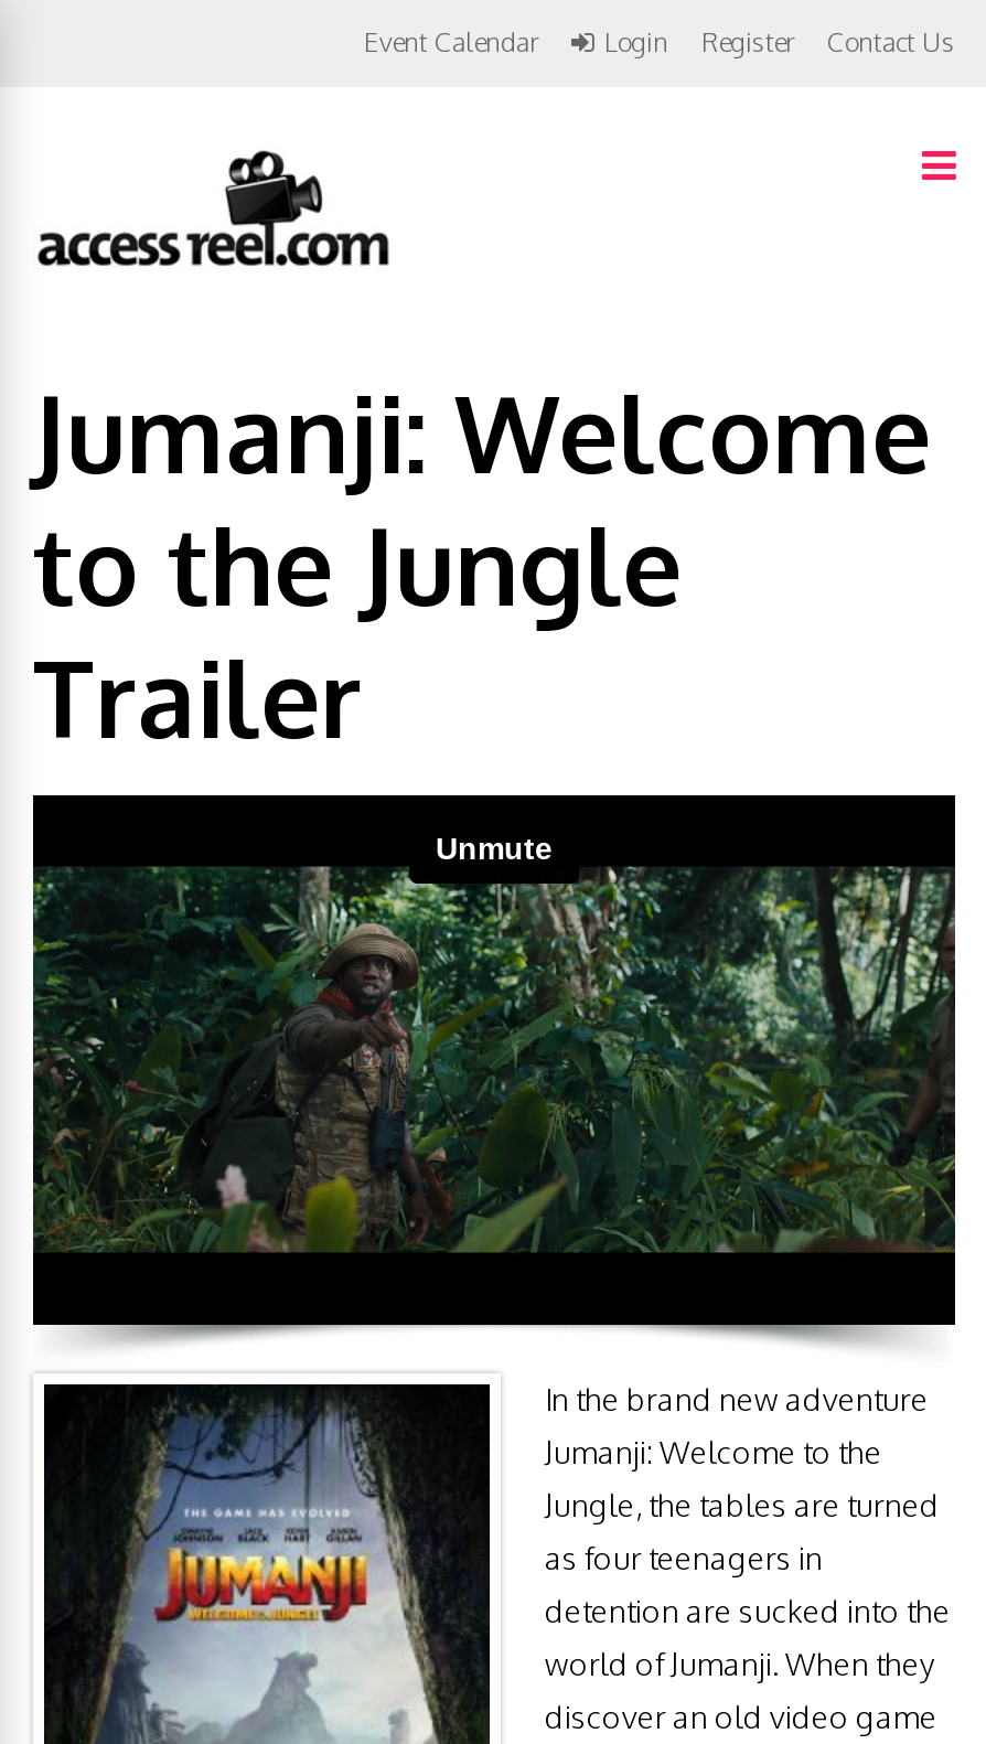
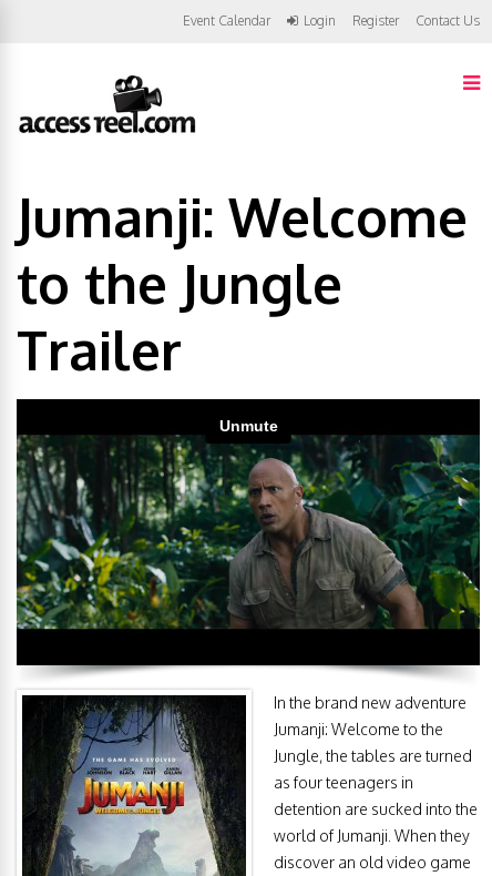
- [image]
+ [image]
